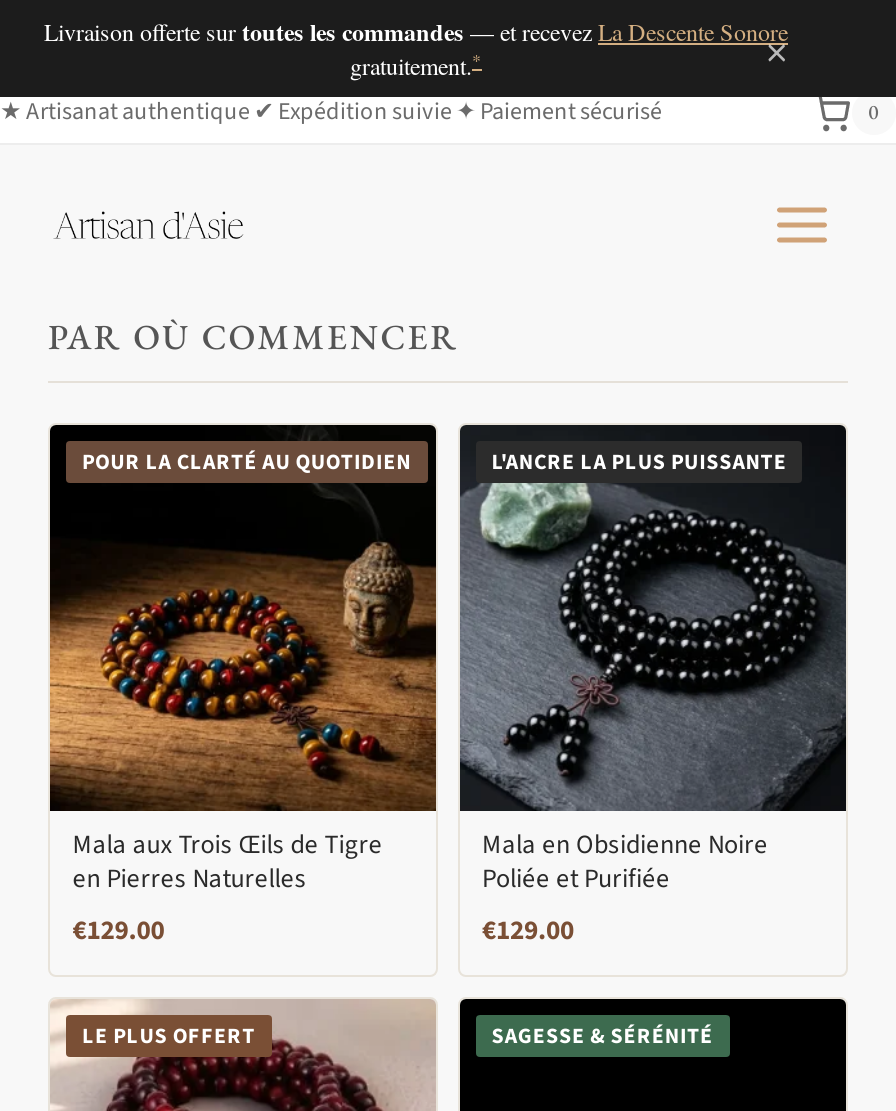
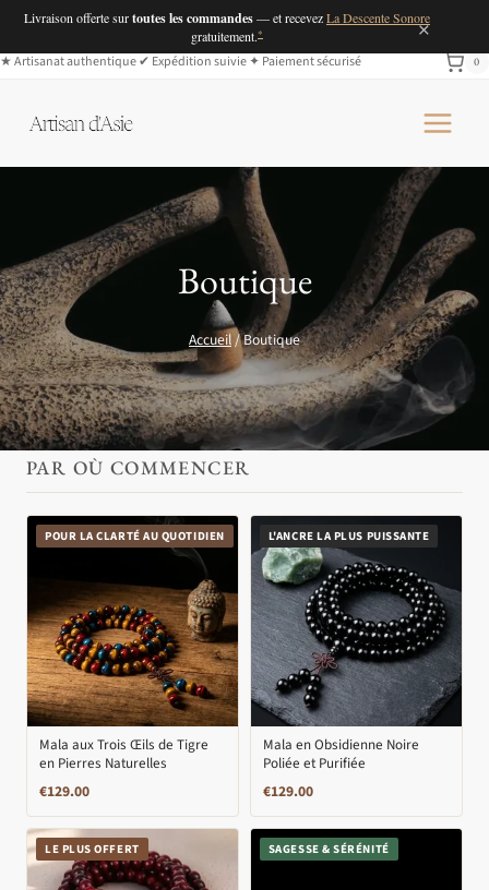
+ [image]
+ Boutique
+ Accueil / Boutique
